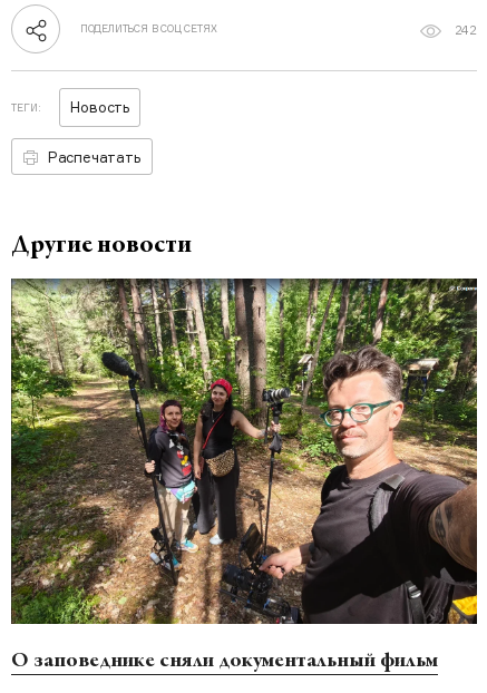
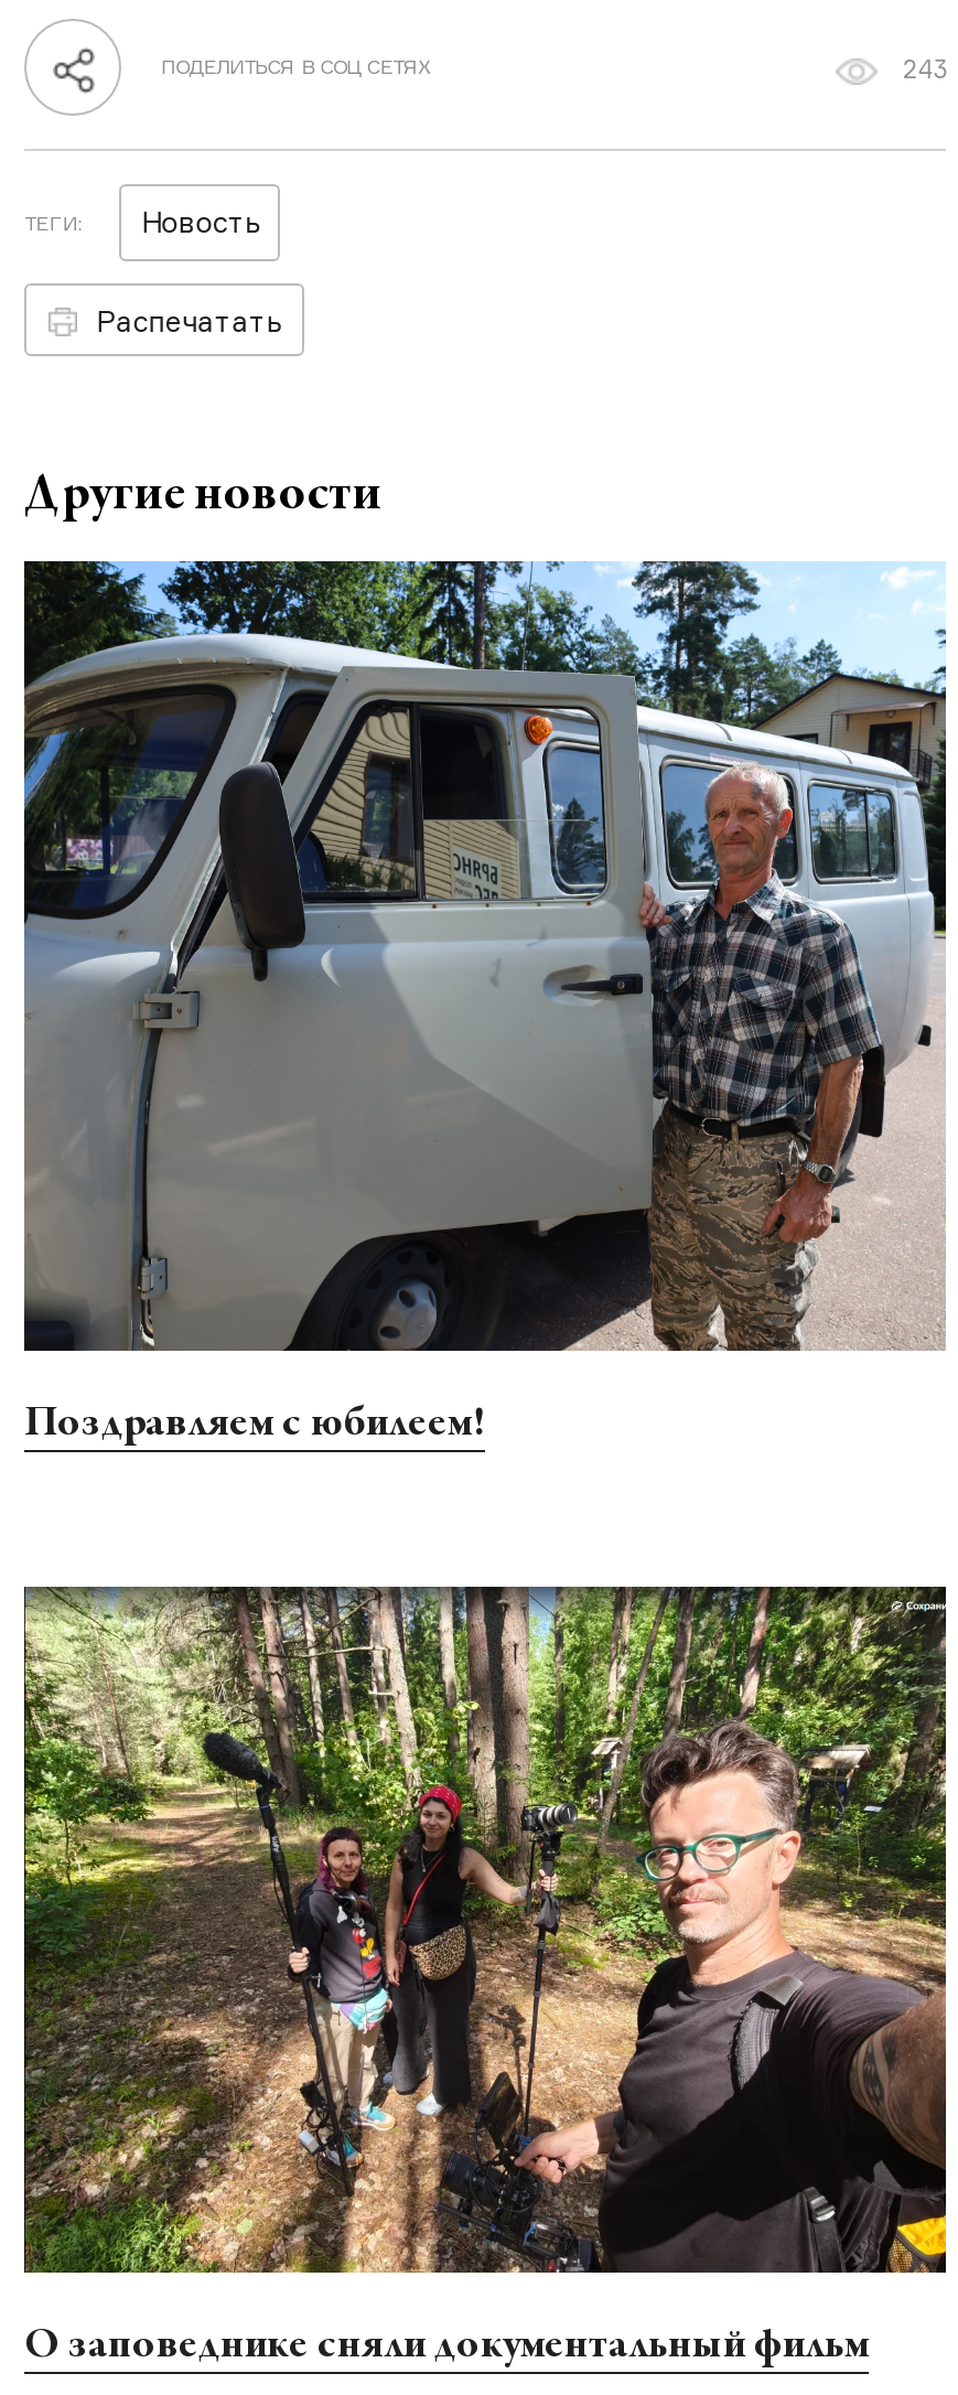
- 242
+ 243

+ [image]
+ Поздравляем с юбилеем!
